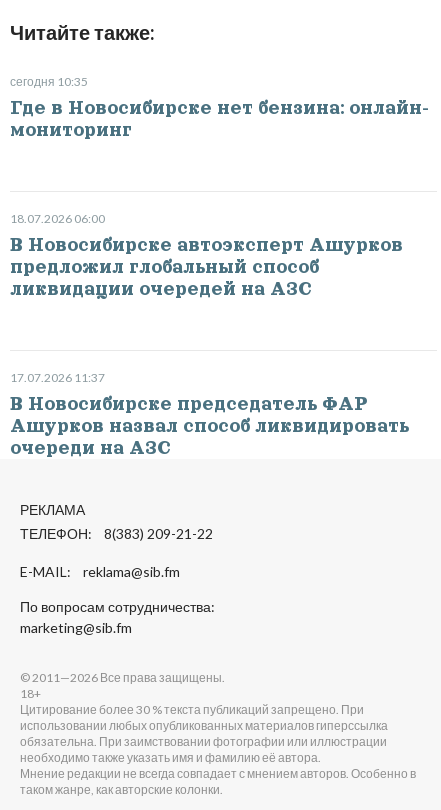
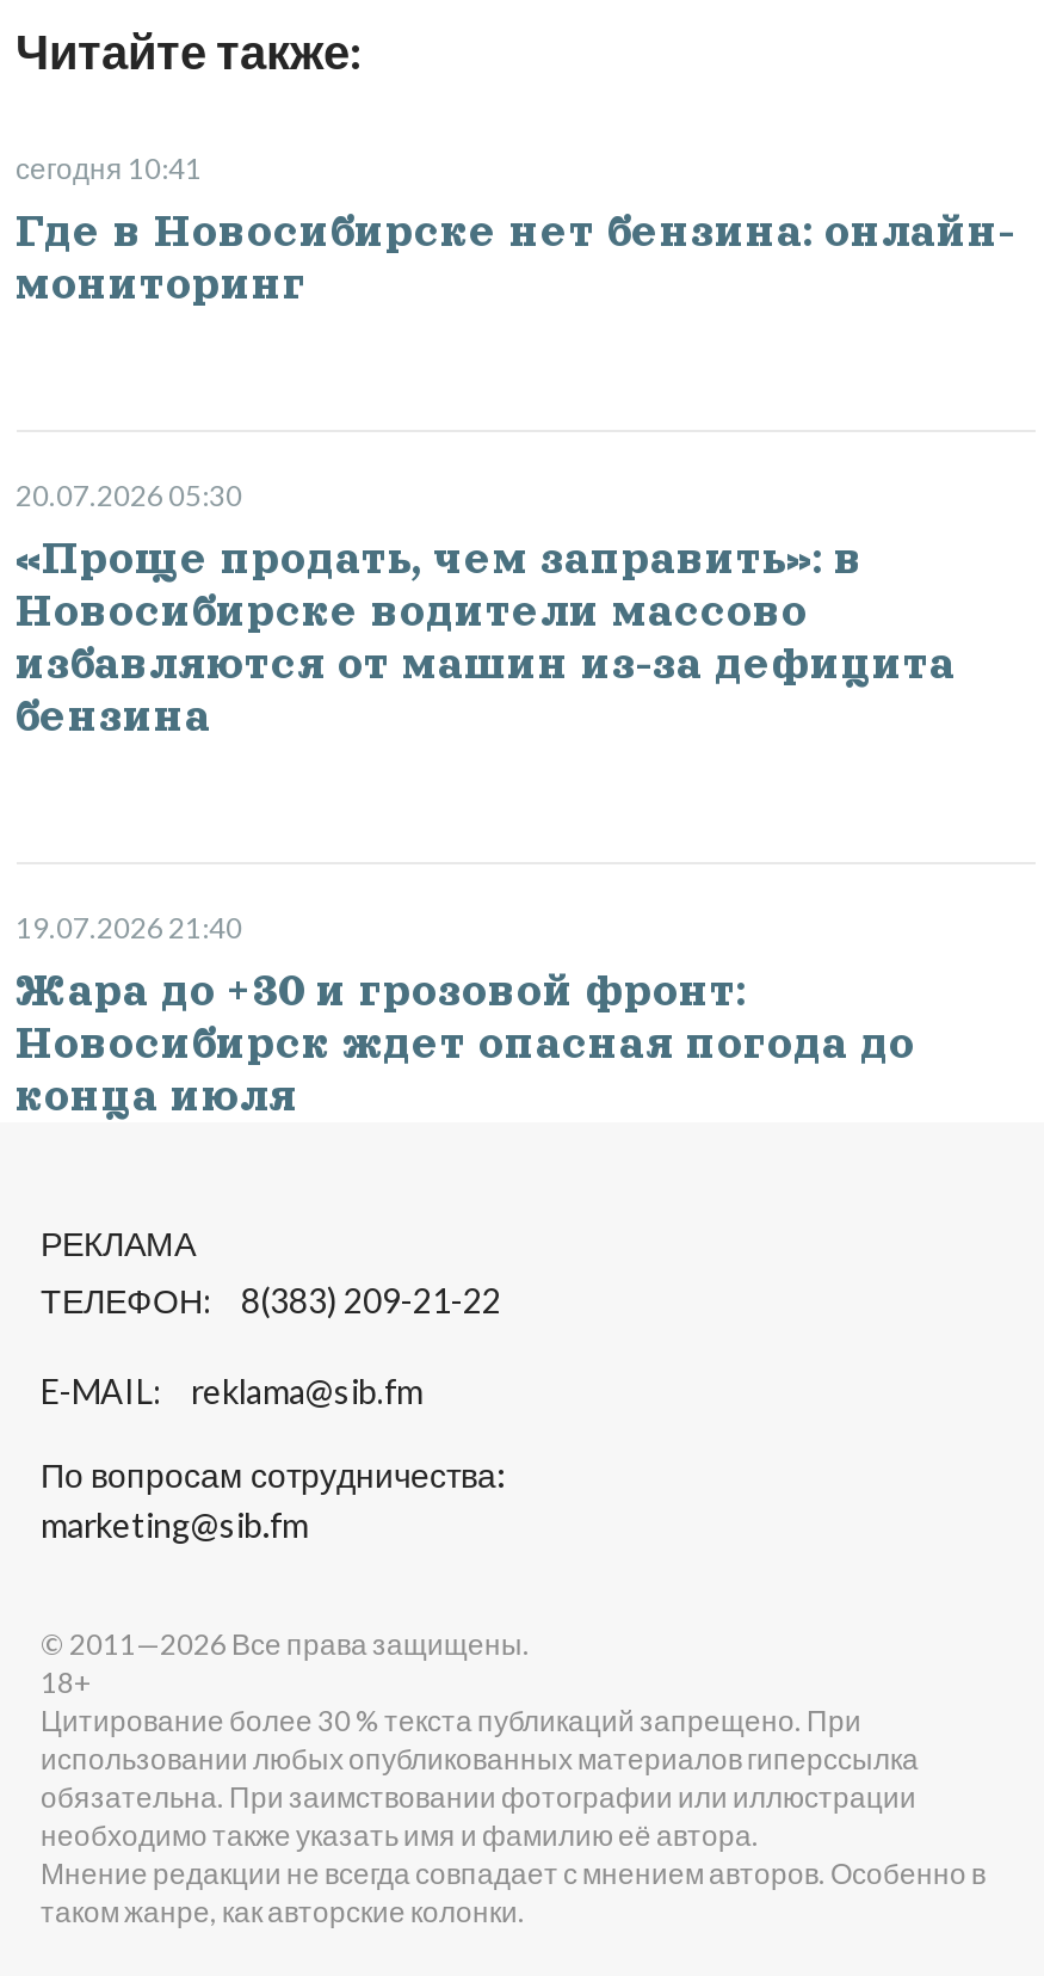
- сегодня 10:35
+ сегодня 10:41

- 18.07.2026 06:00
- В Новосибирске автоэксперт Ашурков
- предложил глобальный способ
- ликвидации очередей на АЗС
+ 20.07.2026 05:30
+ «Проще продать, чем заправить»: в
+ Новосибирске водители массово
+ избавляются от машин из-за дефицита
+ бензина

- 17.07.2026 11:37
- В Новосибирске председатель ФАР
- Ашурков назвал способ ликвидировать
- очереди на АЗС
+ 19.07.2026 21:40
+ Жара до +30 и грозовой фронт:
+ Новосибирск ждет опасная погода до
+ конца июля
